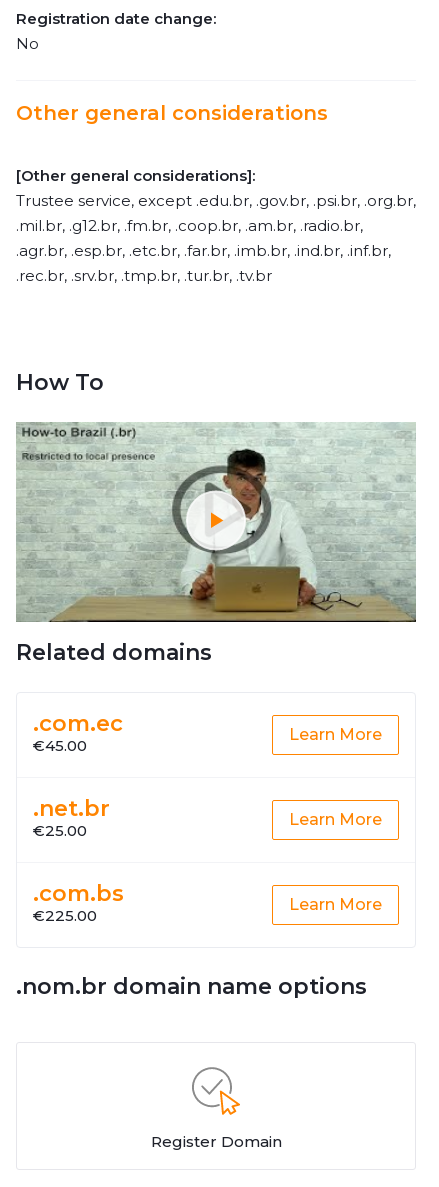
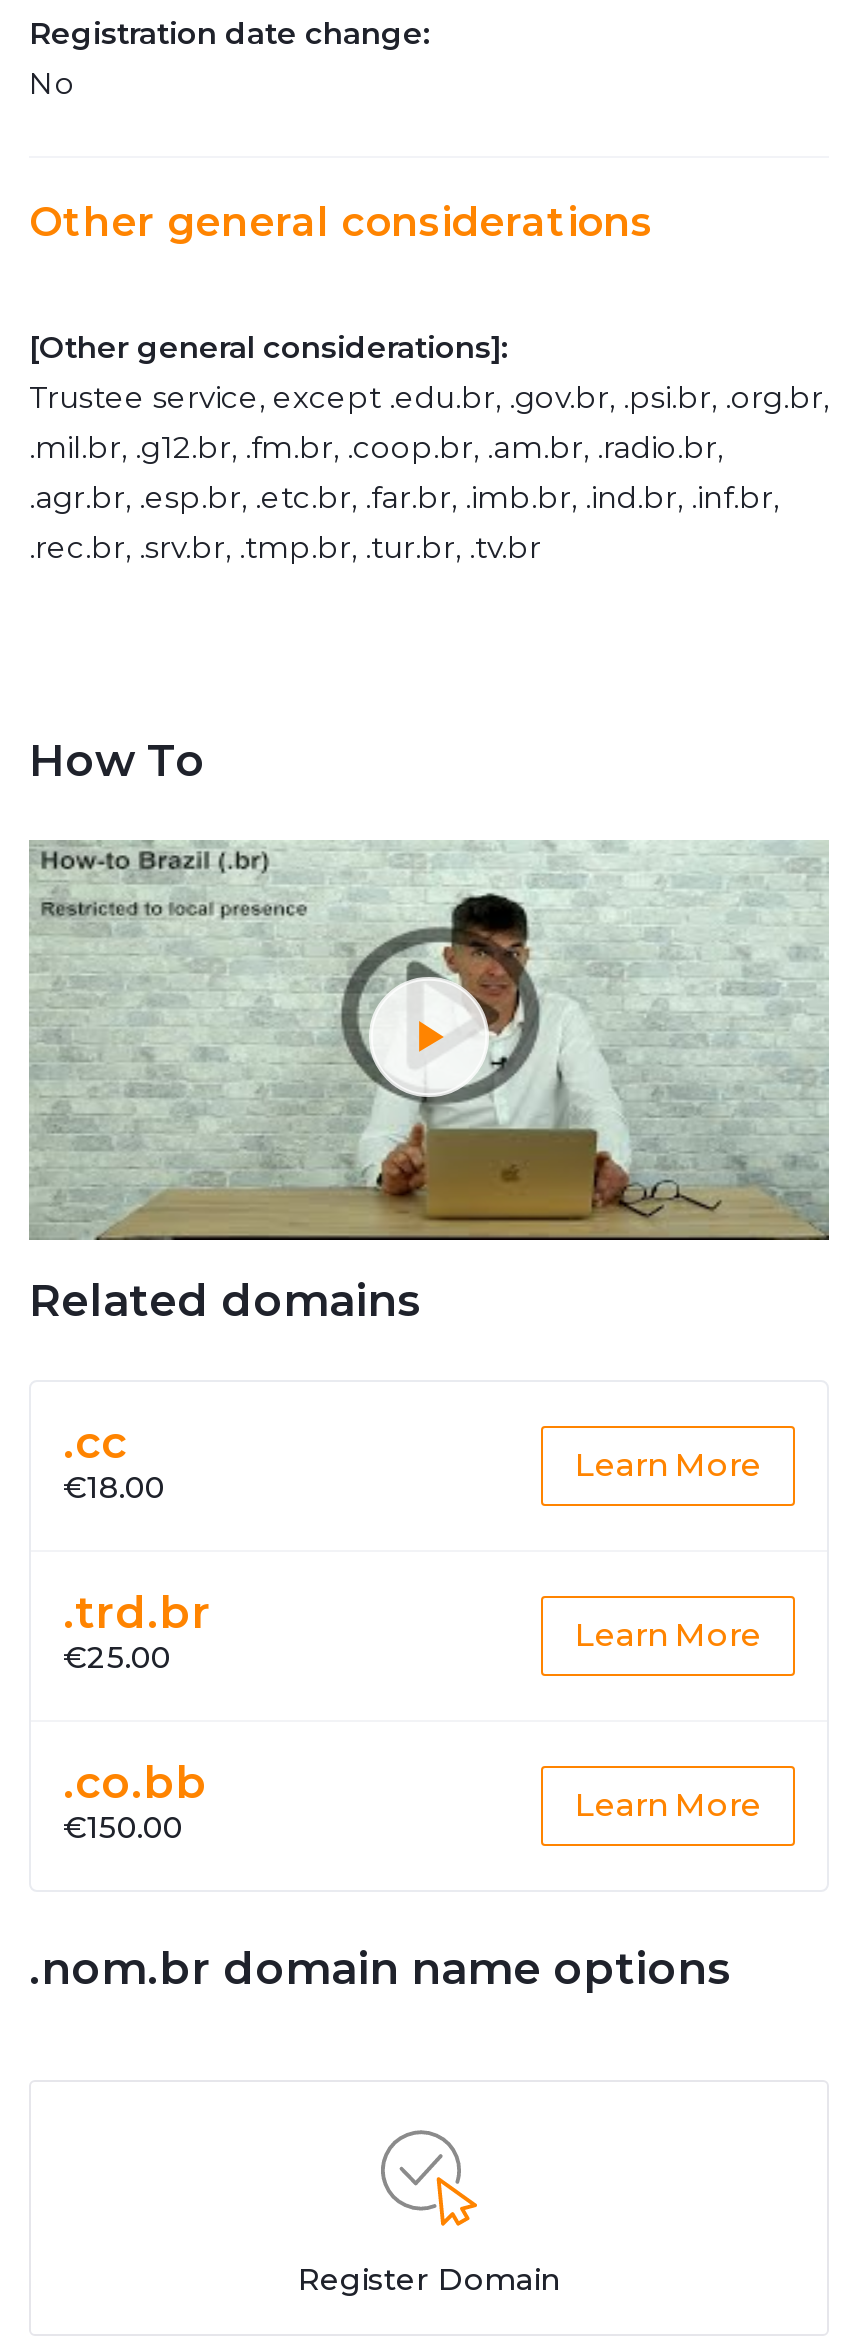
- .com.ec
- €45.00
+ .cc
+ €18.00

- .net.br
+ .trd.br

- .com.bs
- €225.00
+ .co.bb
+ €150.00
